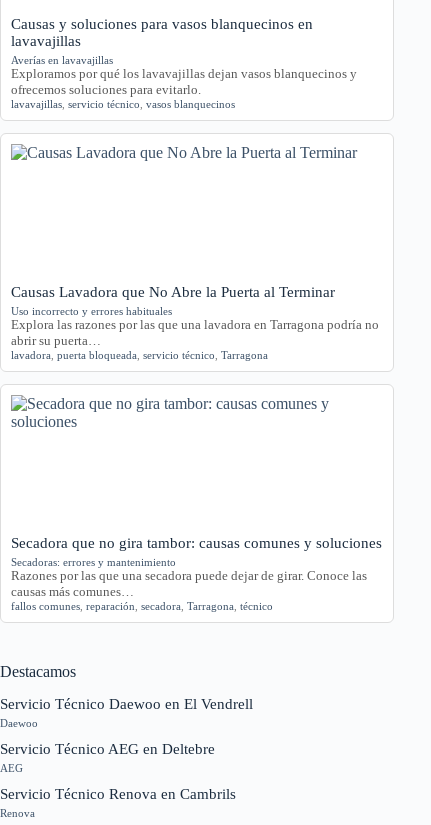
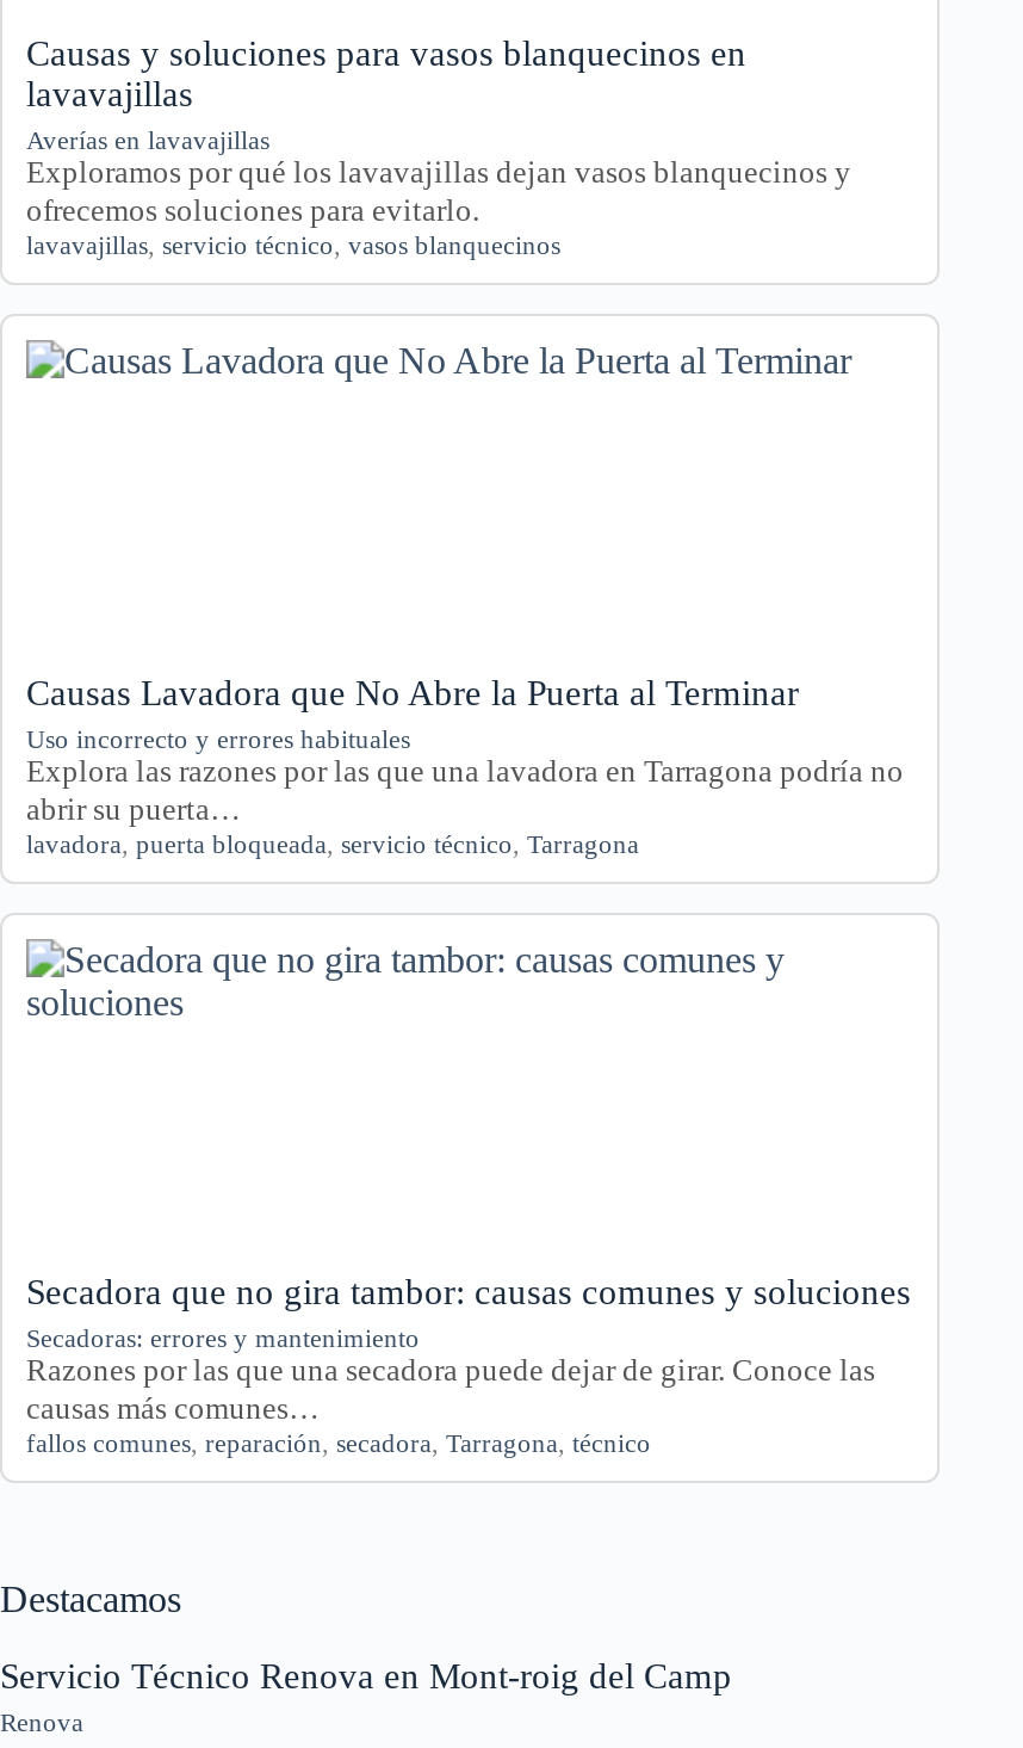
- Servicio Técnico Daewoo en El Vendrell
- Daewoo
- Servicio Técnico AEG en Deltebre
- AEG
- Servicio Técnico Renova en Cambrils
+ Servicio Técnico Renova en Mont-roig del Camp
